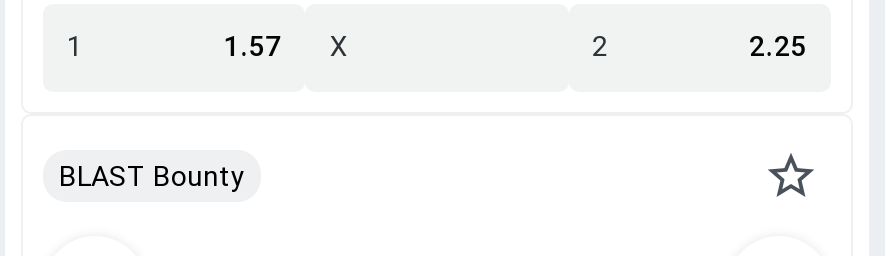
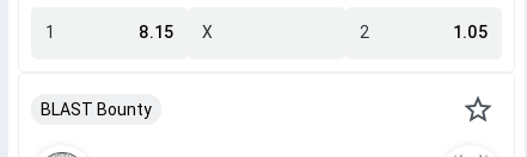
- 1.57 X
+ 8.15 X

- 2.25
+ 1.05
